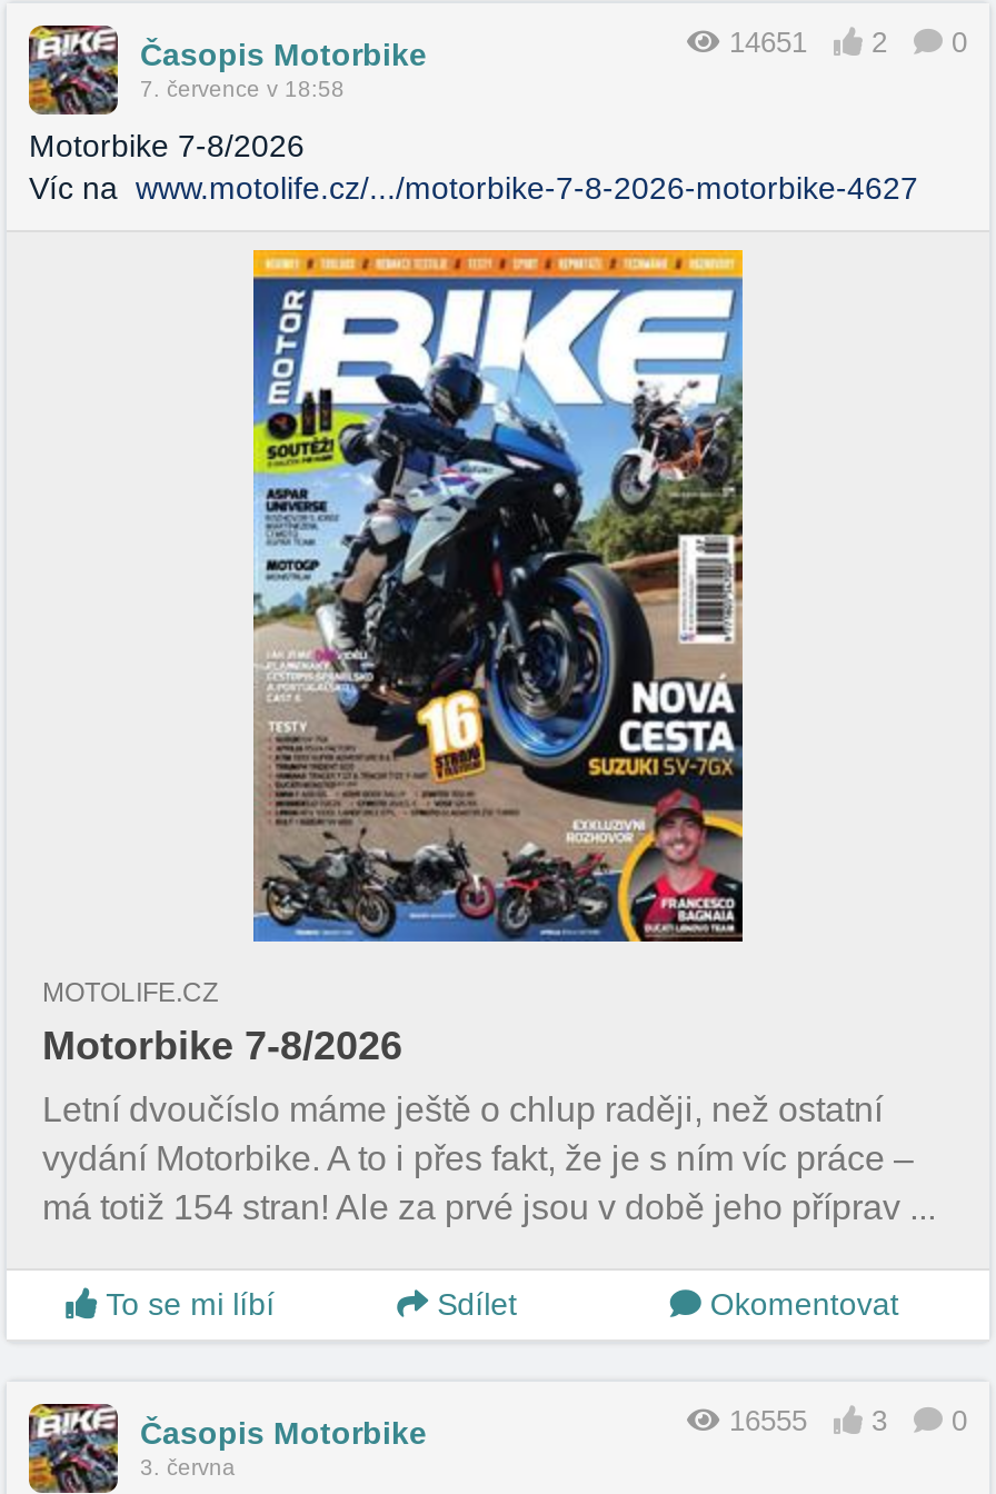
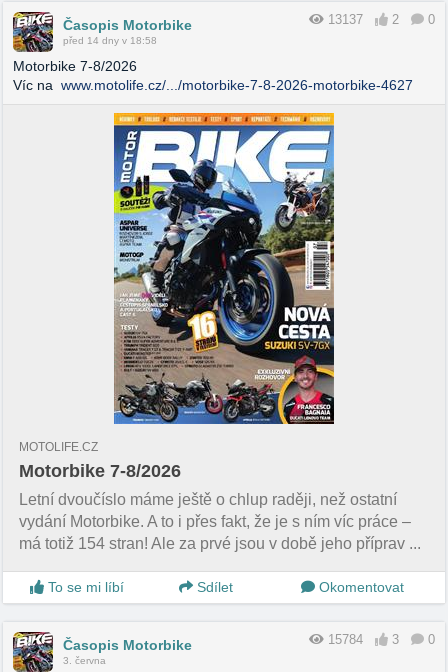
- 14651 2 0
+ 13137 2 0

- 7. července v 18:58
+ před 14 dny v 18:58

- 16555 3 0
+ 15784 3 0
